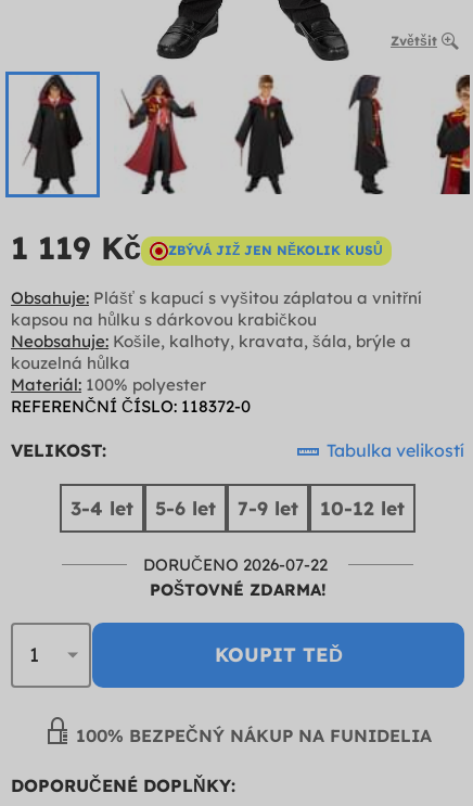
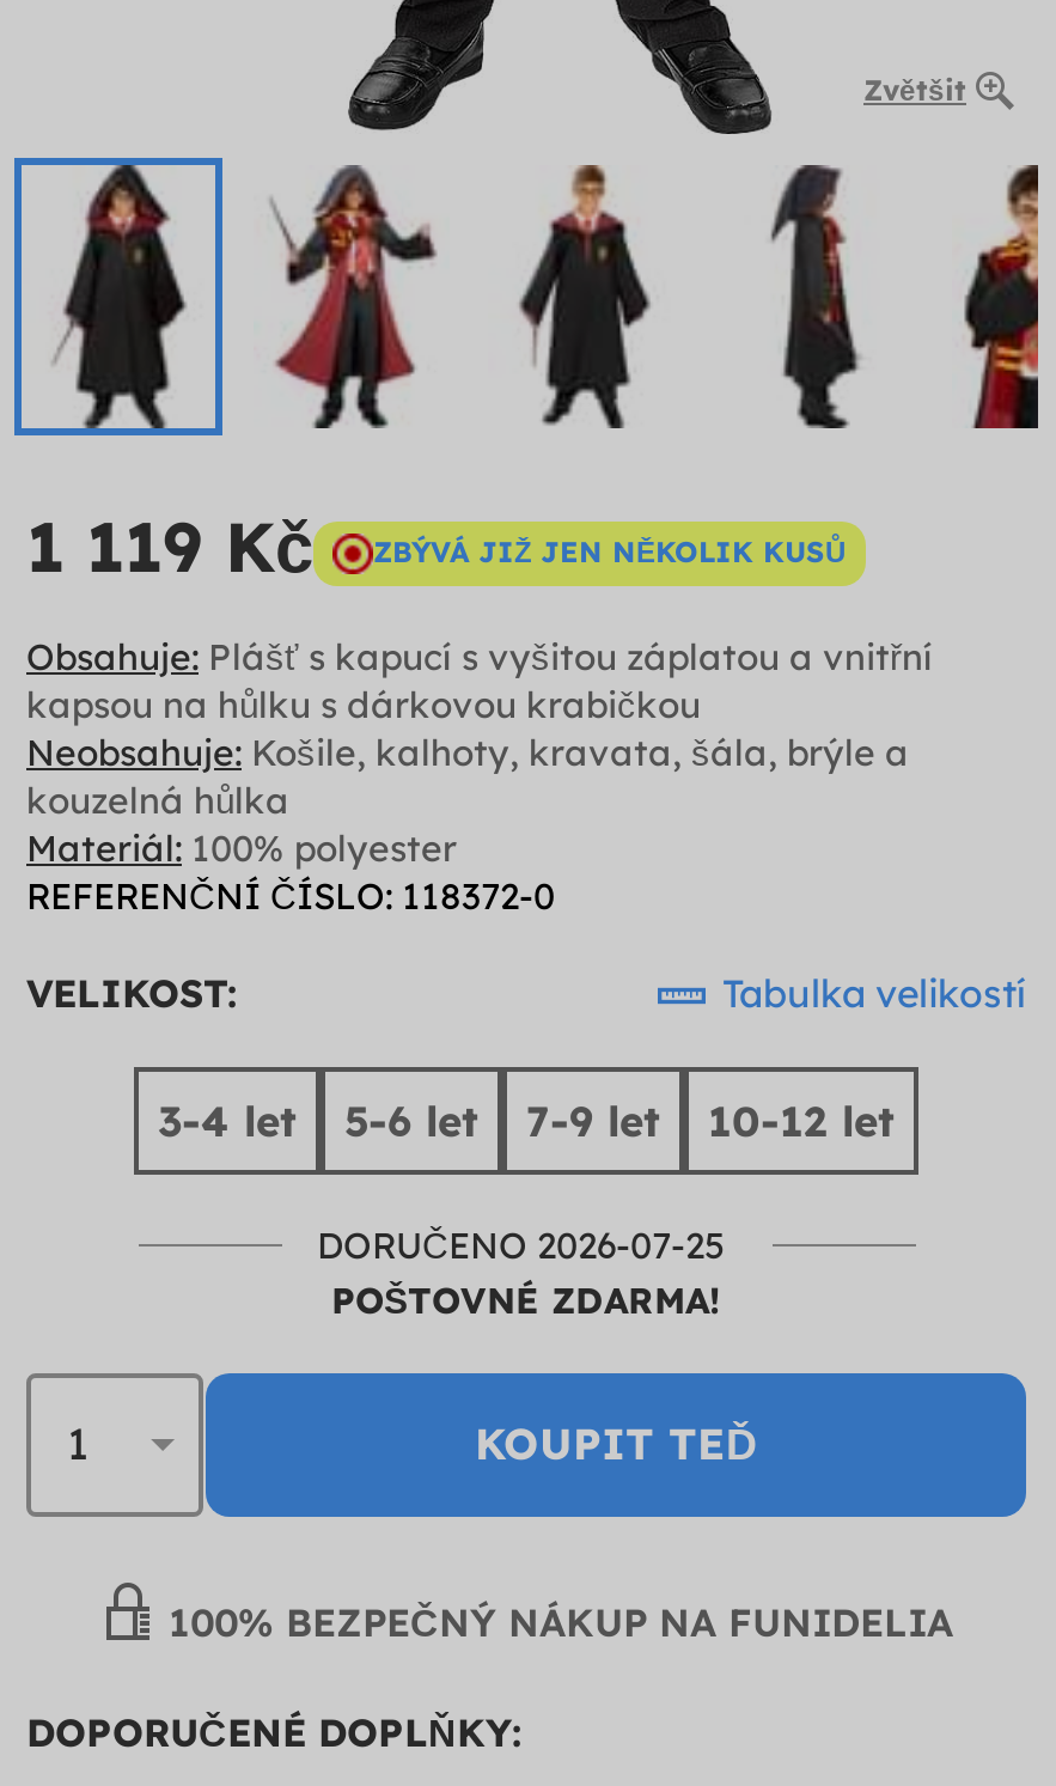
- DORUČENO 2026-07-22
+ DORUČENO 2026-07-25
